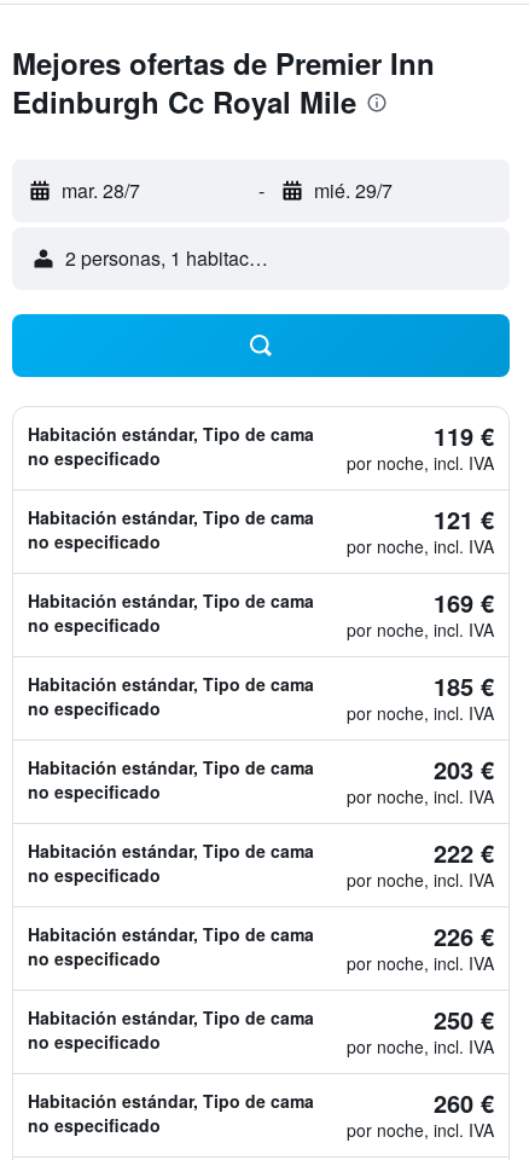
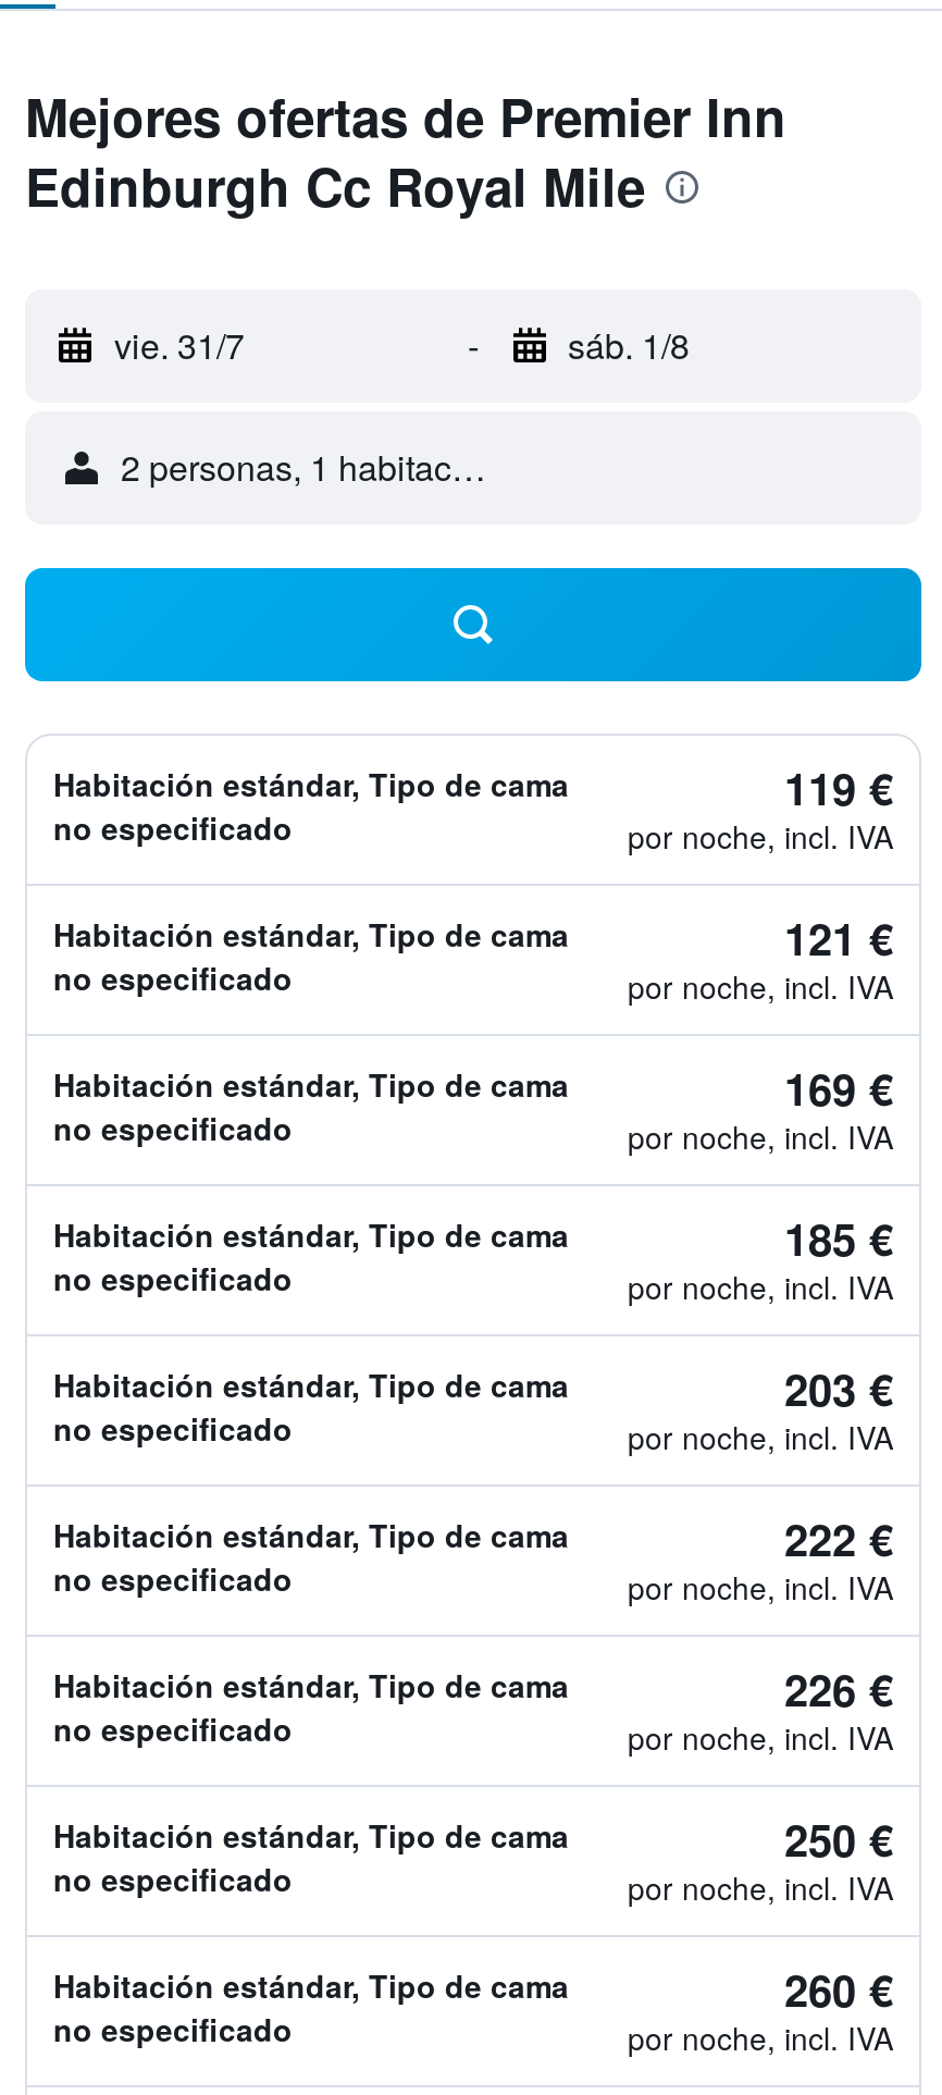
- mar. 28/7
+ vie. 31/7

- mié. 29/7
+ sáb. 1/8
